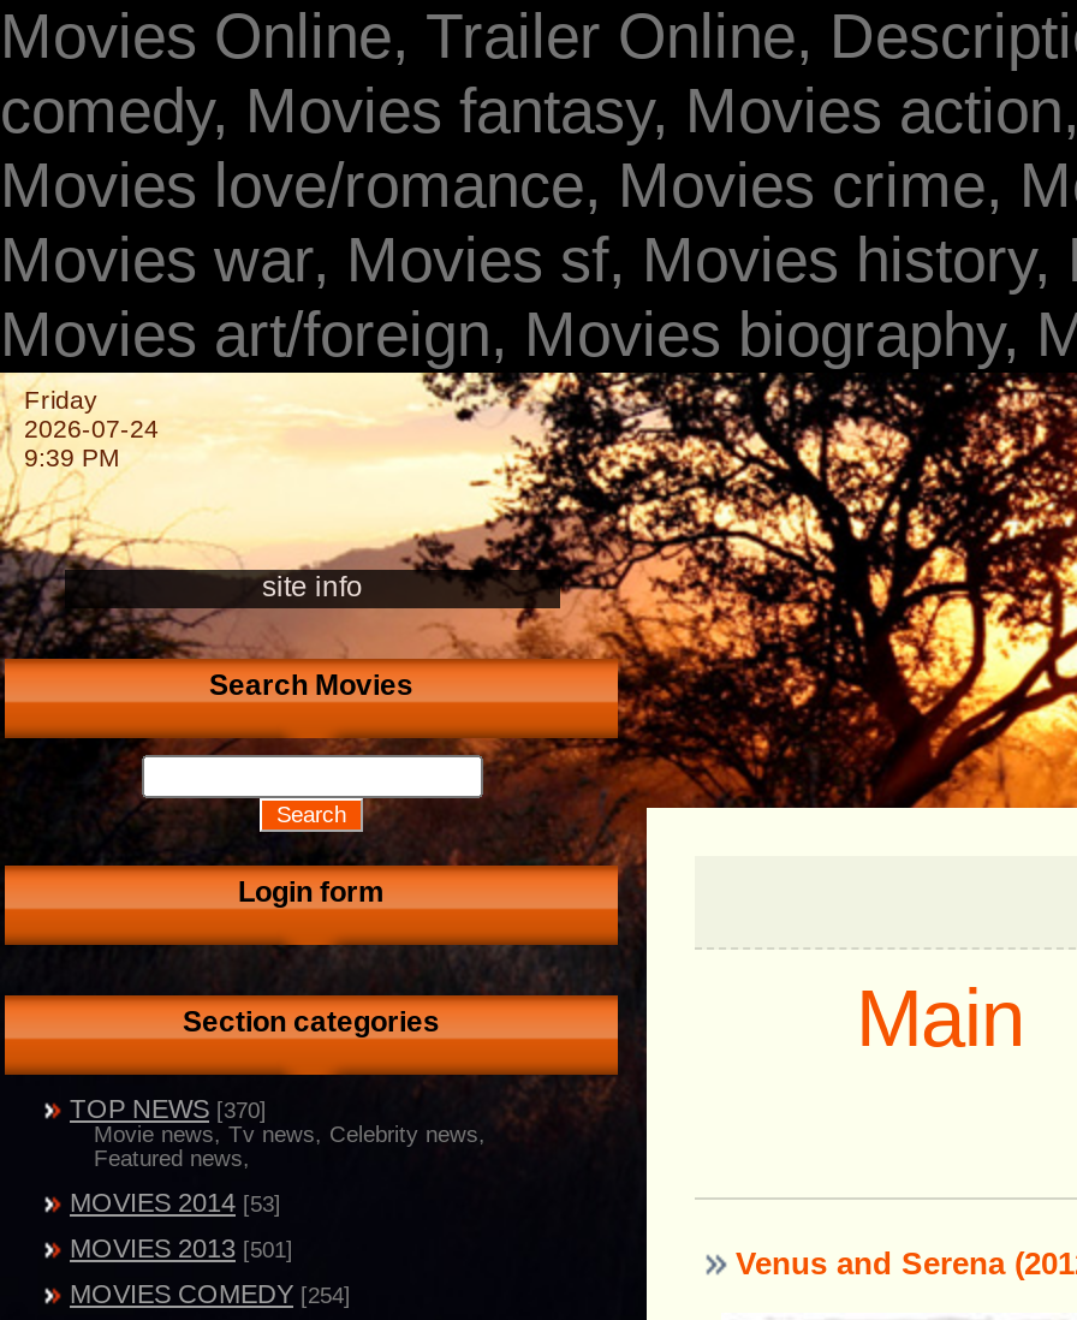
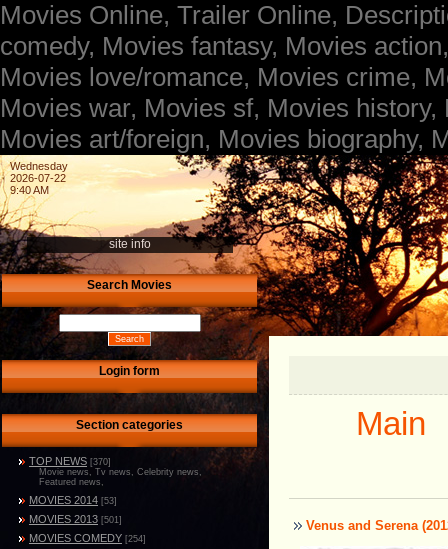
- Friday
- 2026-07-24
- 9:39 PM
+ Wednesday
+ 2026-07-22
+ 9:40 AM
